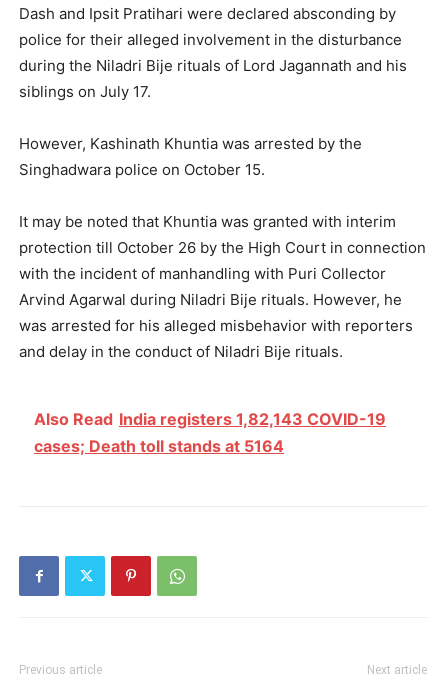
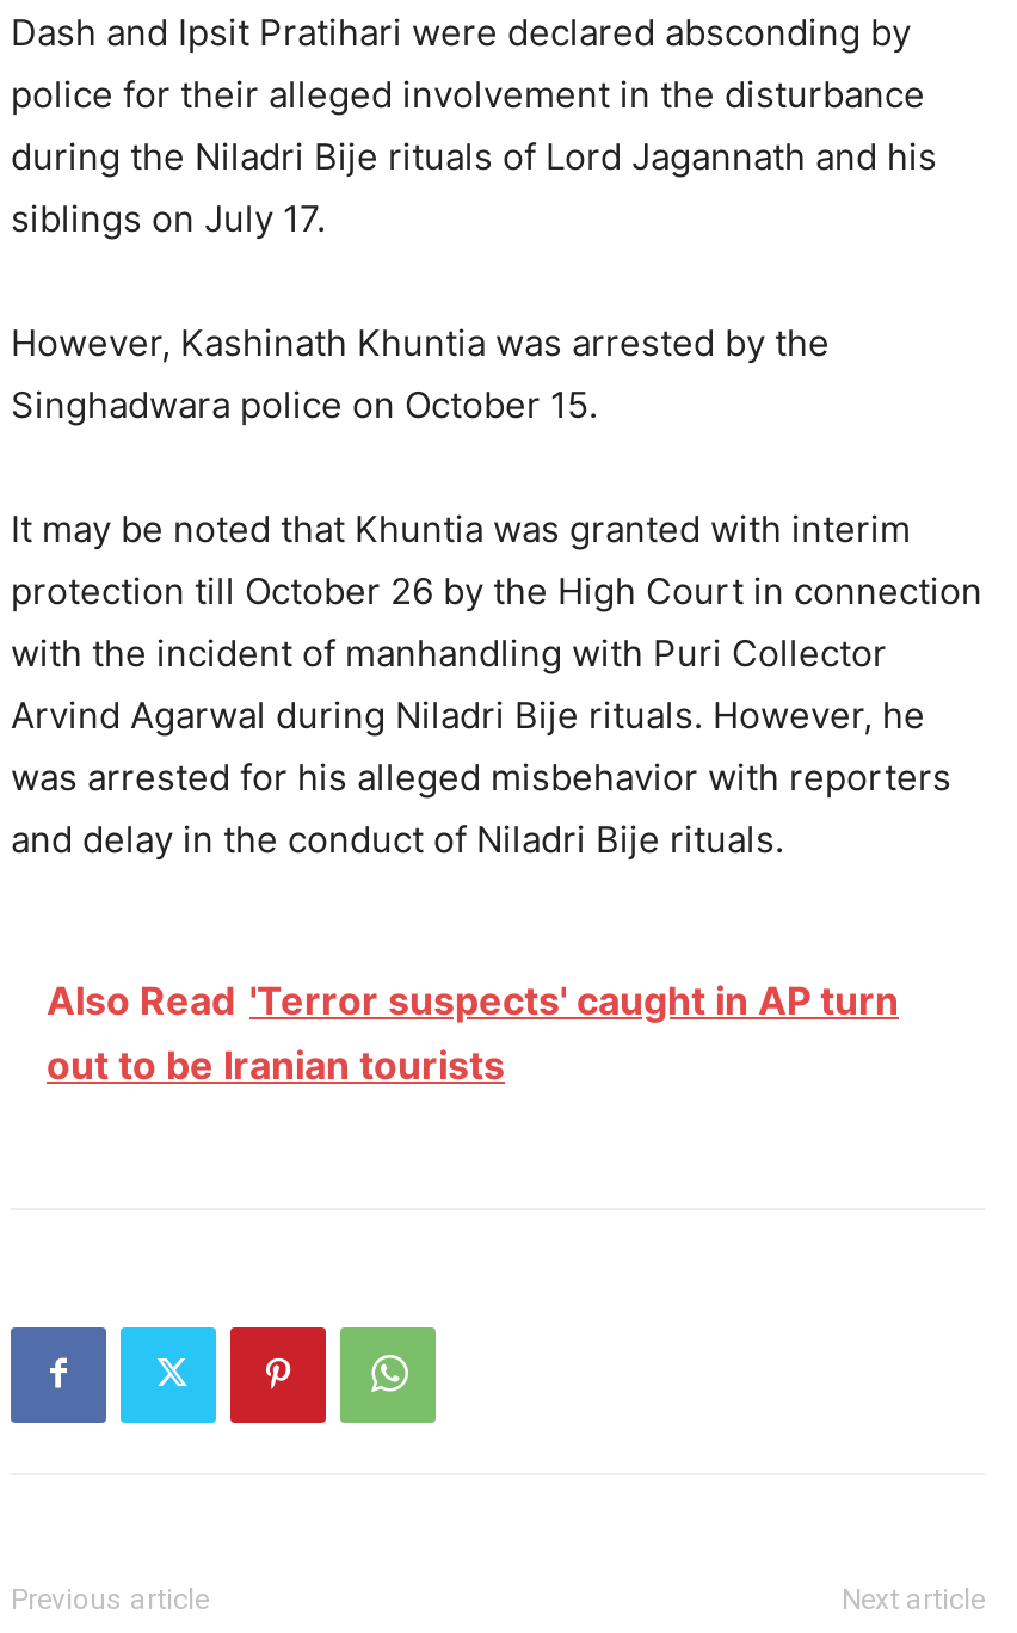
- Also Read India registers 1,82,143 COVID-19
- cases; Death toll stands at 5164
+ Also Read 'Terror suspects' caught in AP turn
+ out to be Iranian tourists
